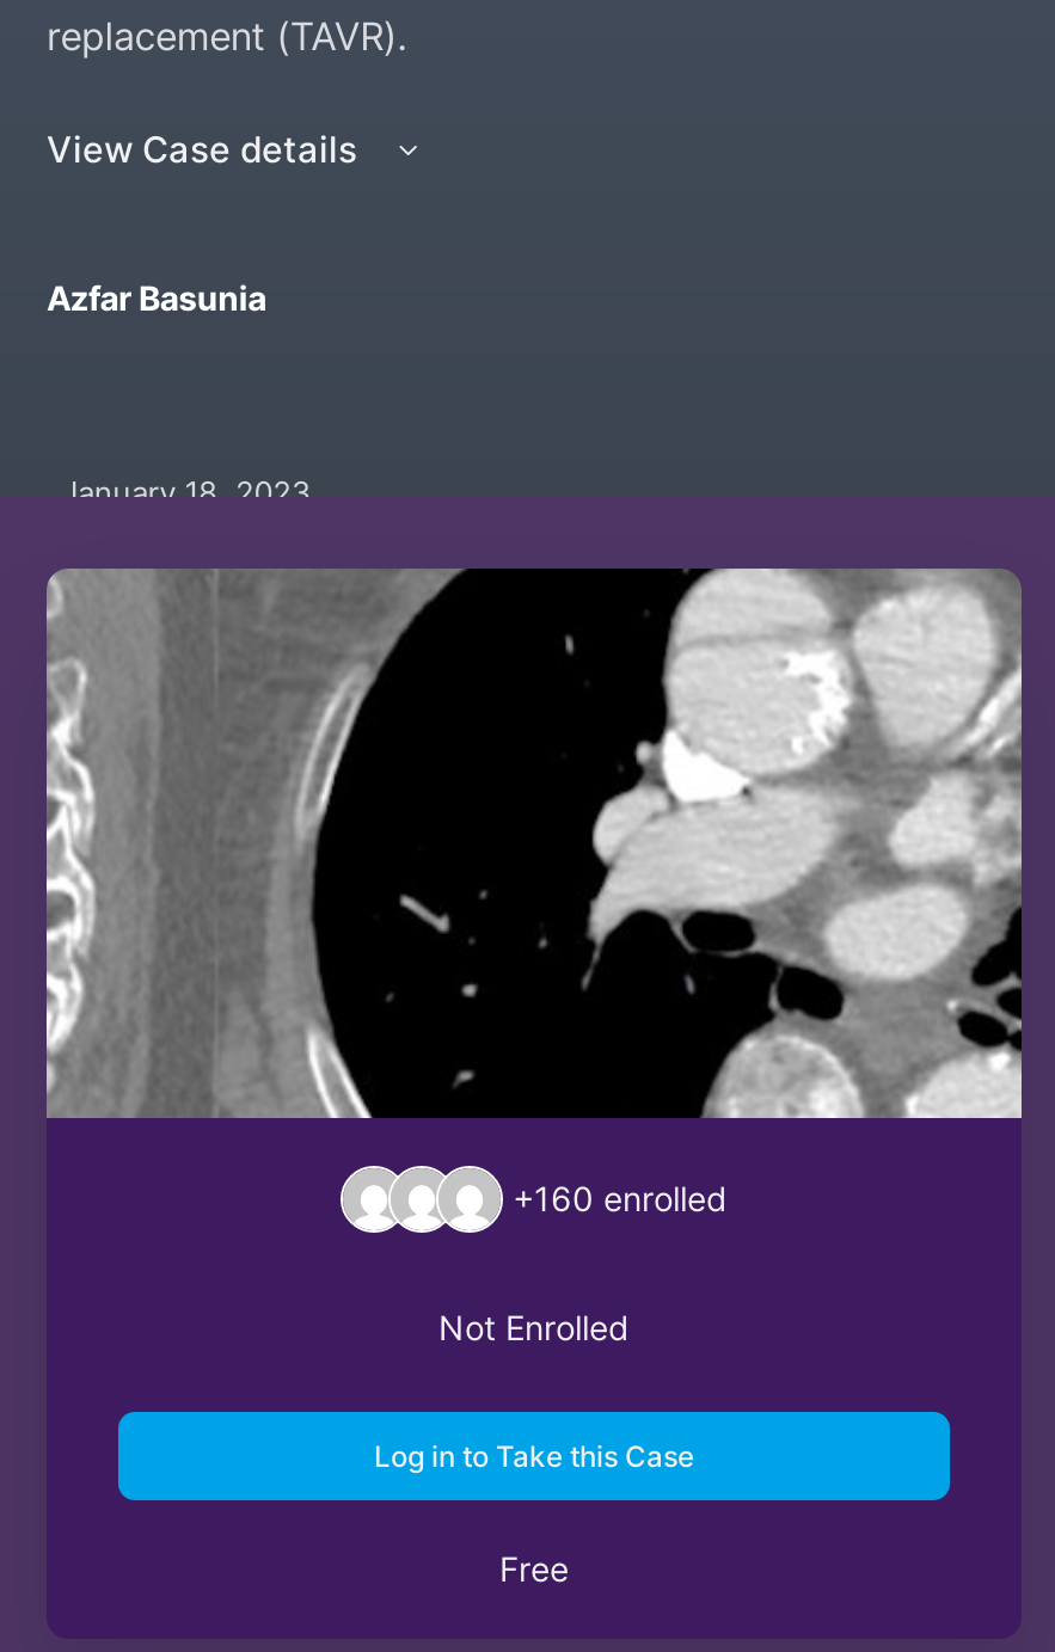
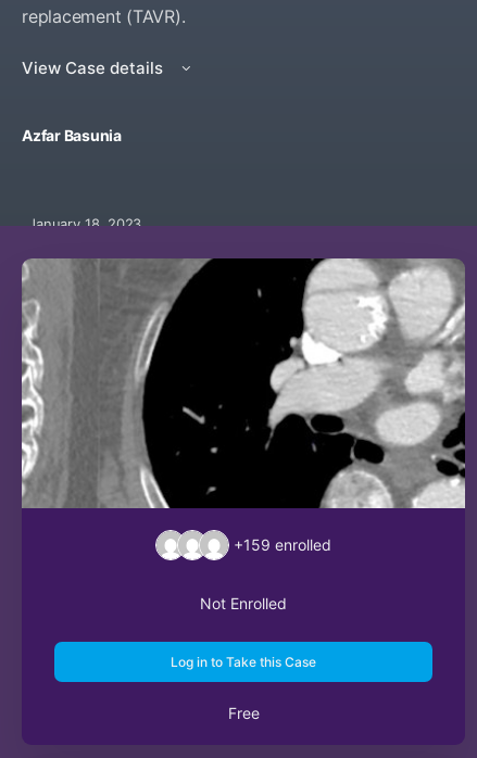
- +160 enrolled
+ +159 enrolled
